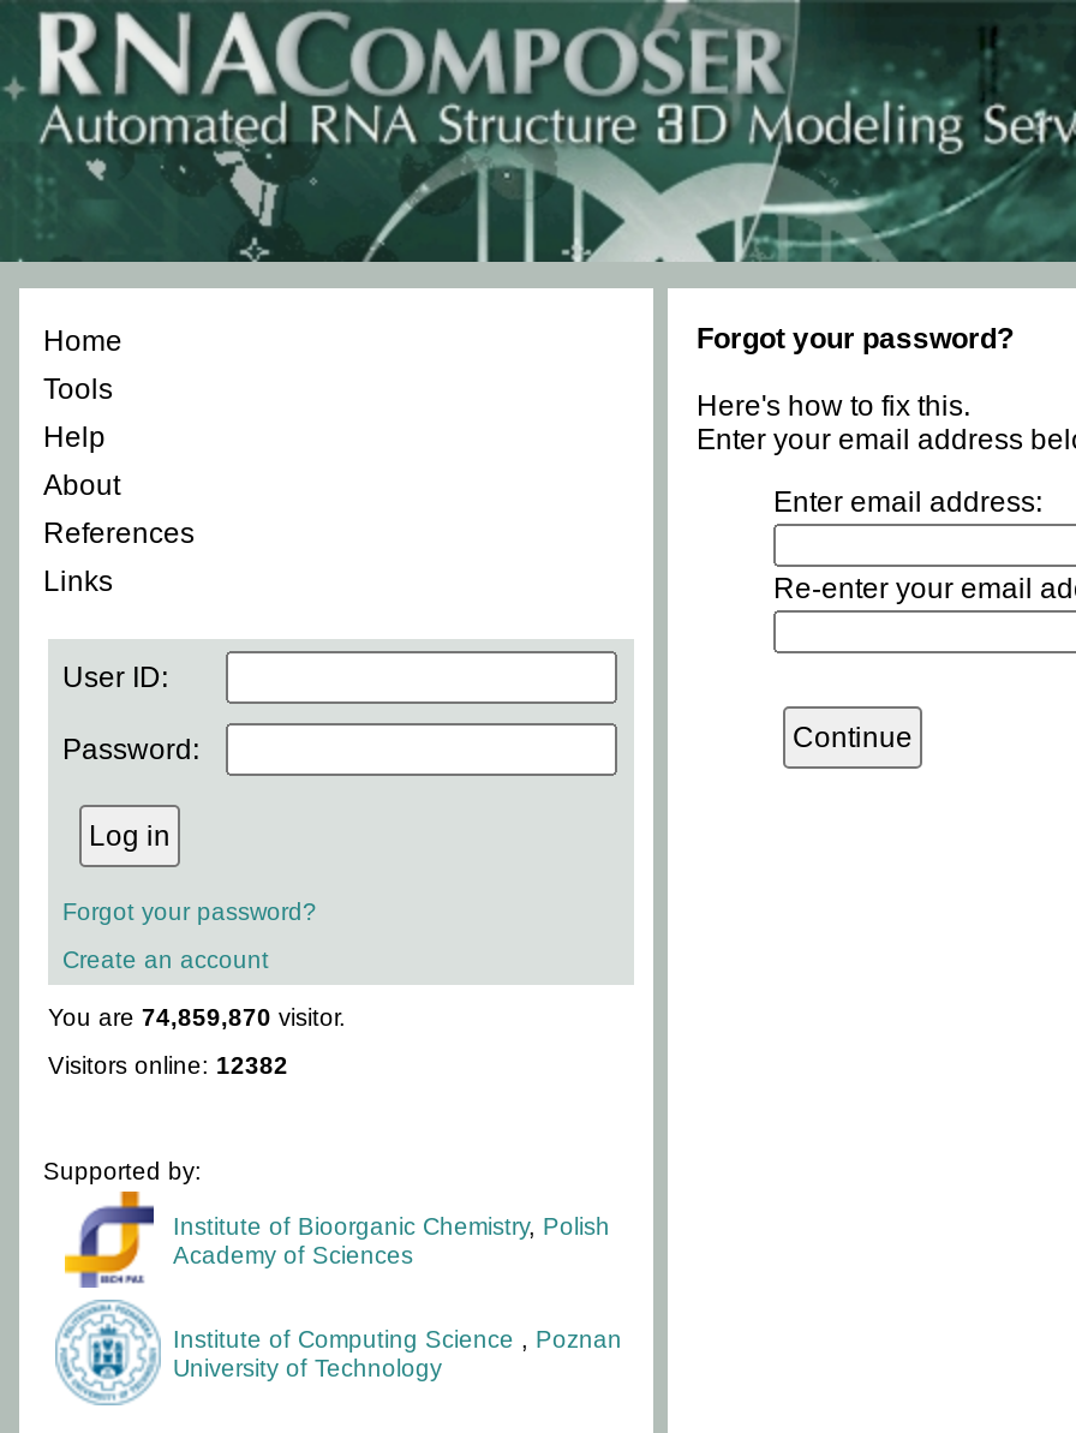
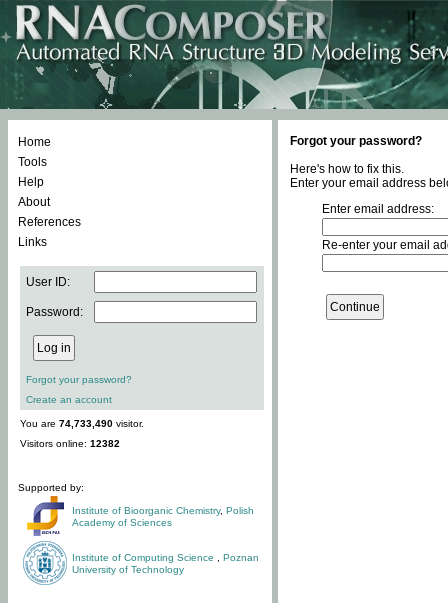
- You are 74,859,870 visitor.
+ You are 74,733,490 visitor.
